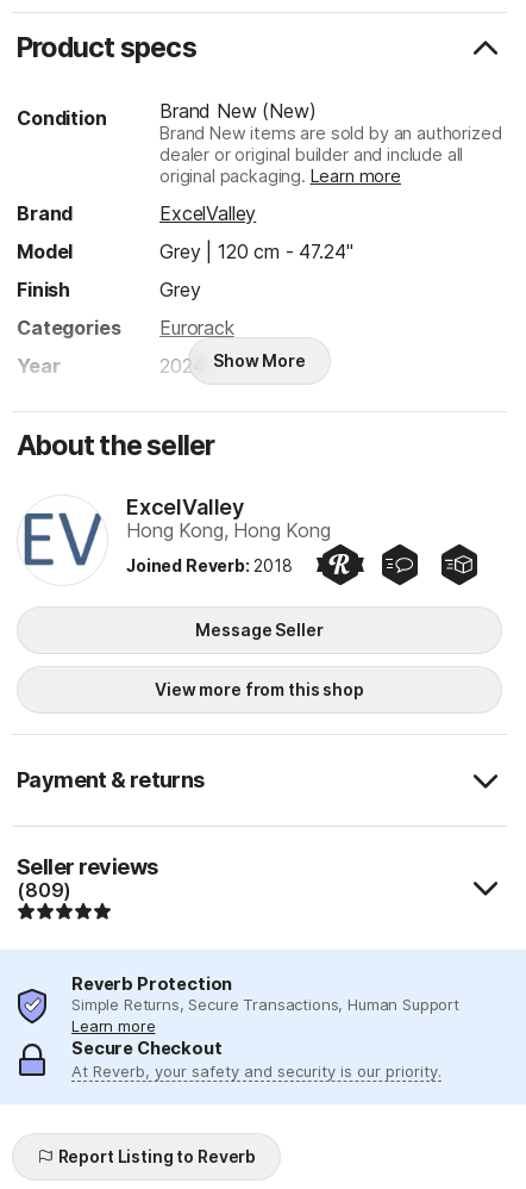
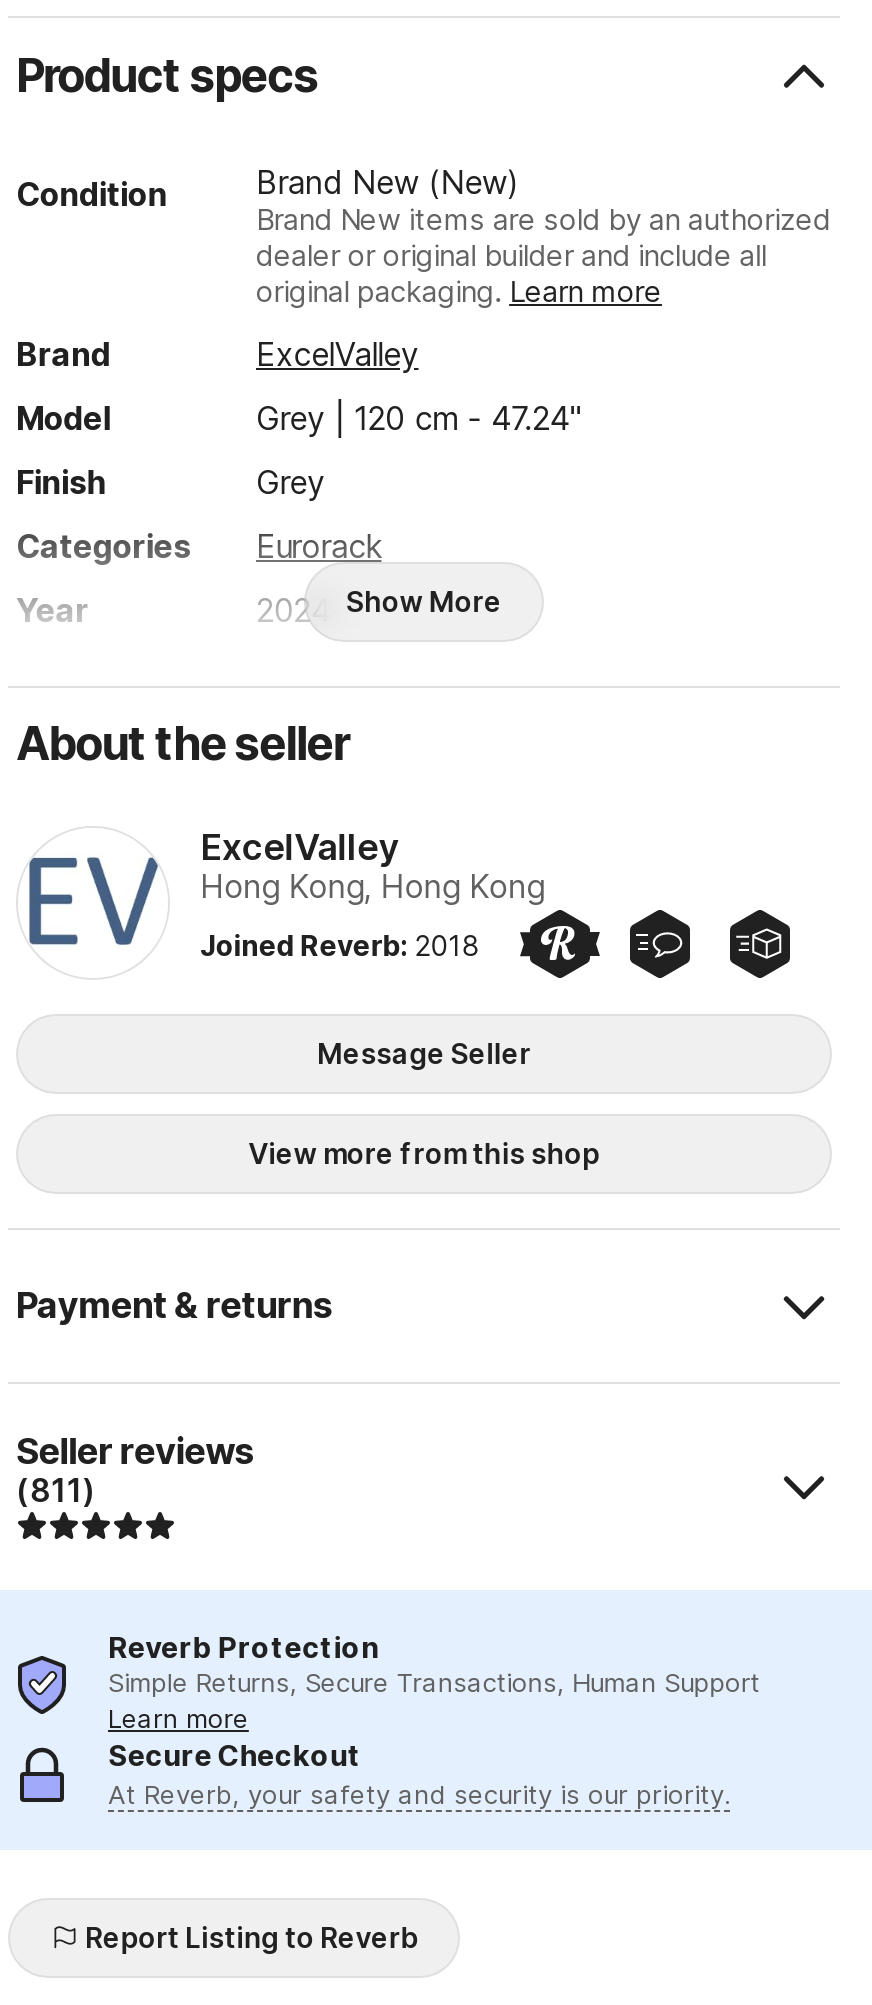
- (809)
+ (811)
